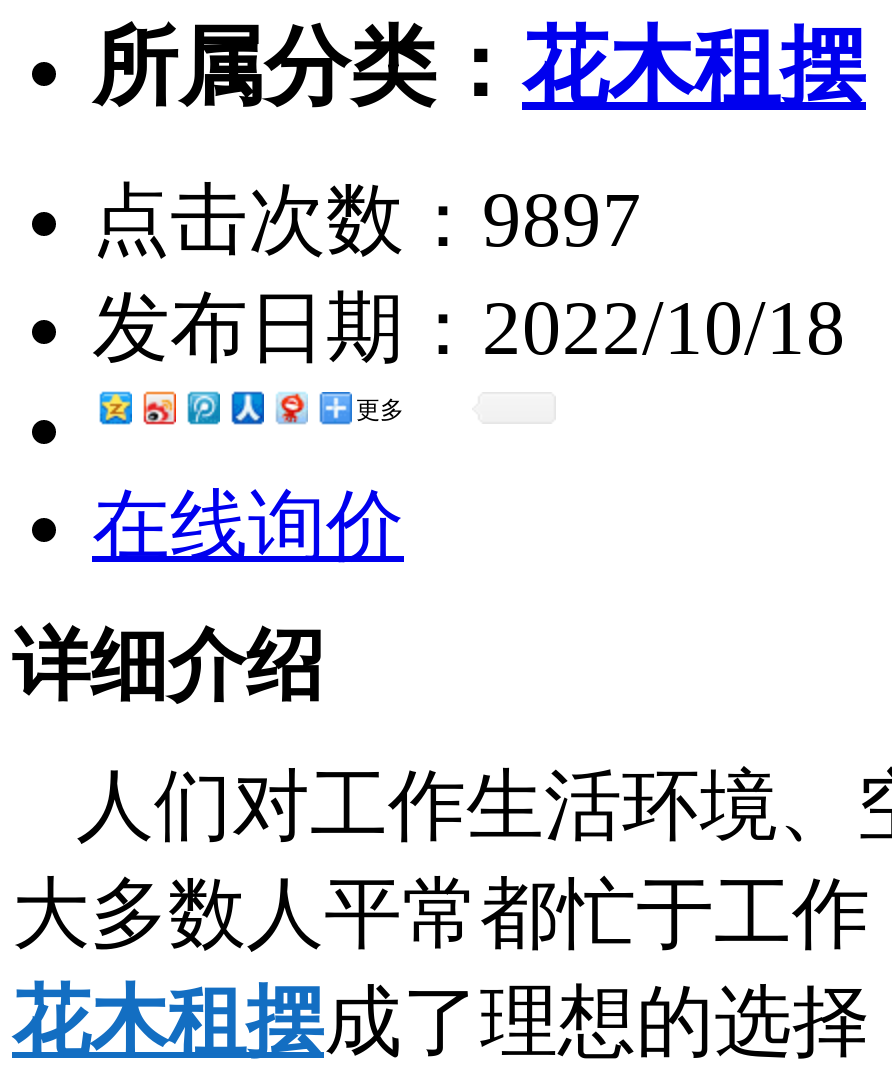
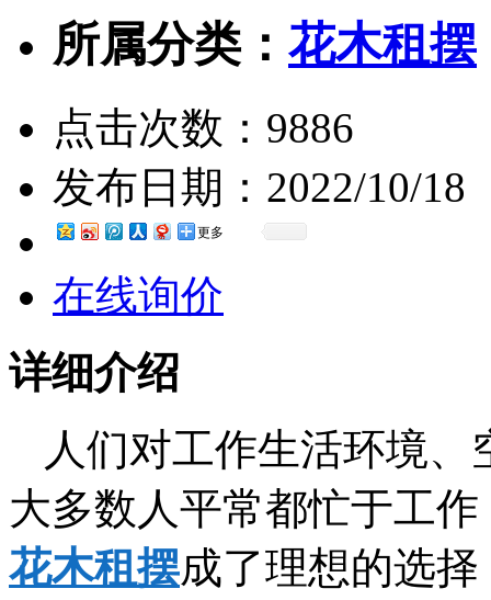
- 点击次数：9897
+ 点击次数：9886
